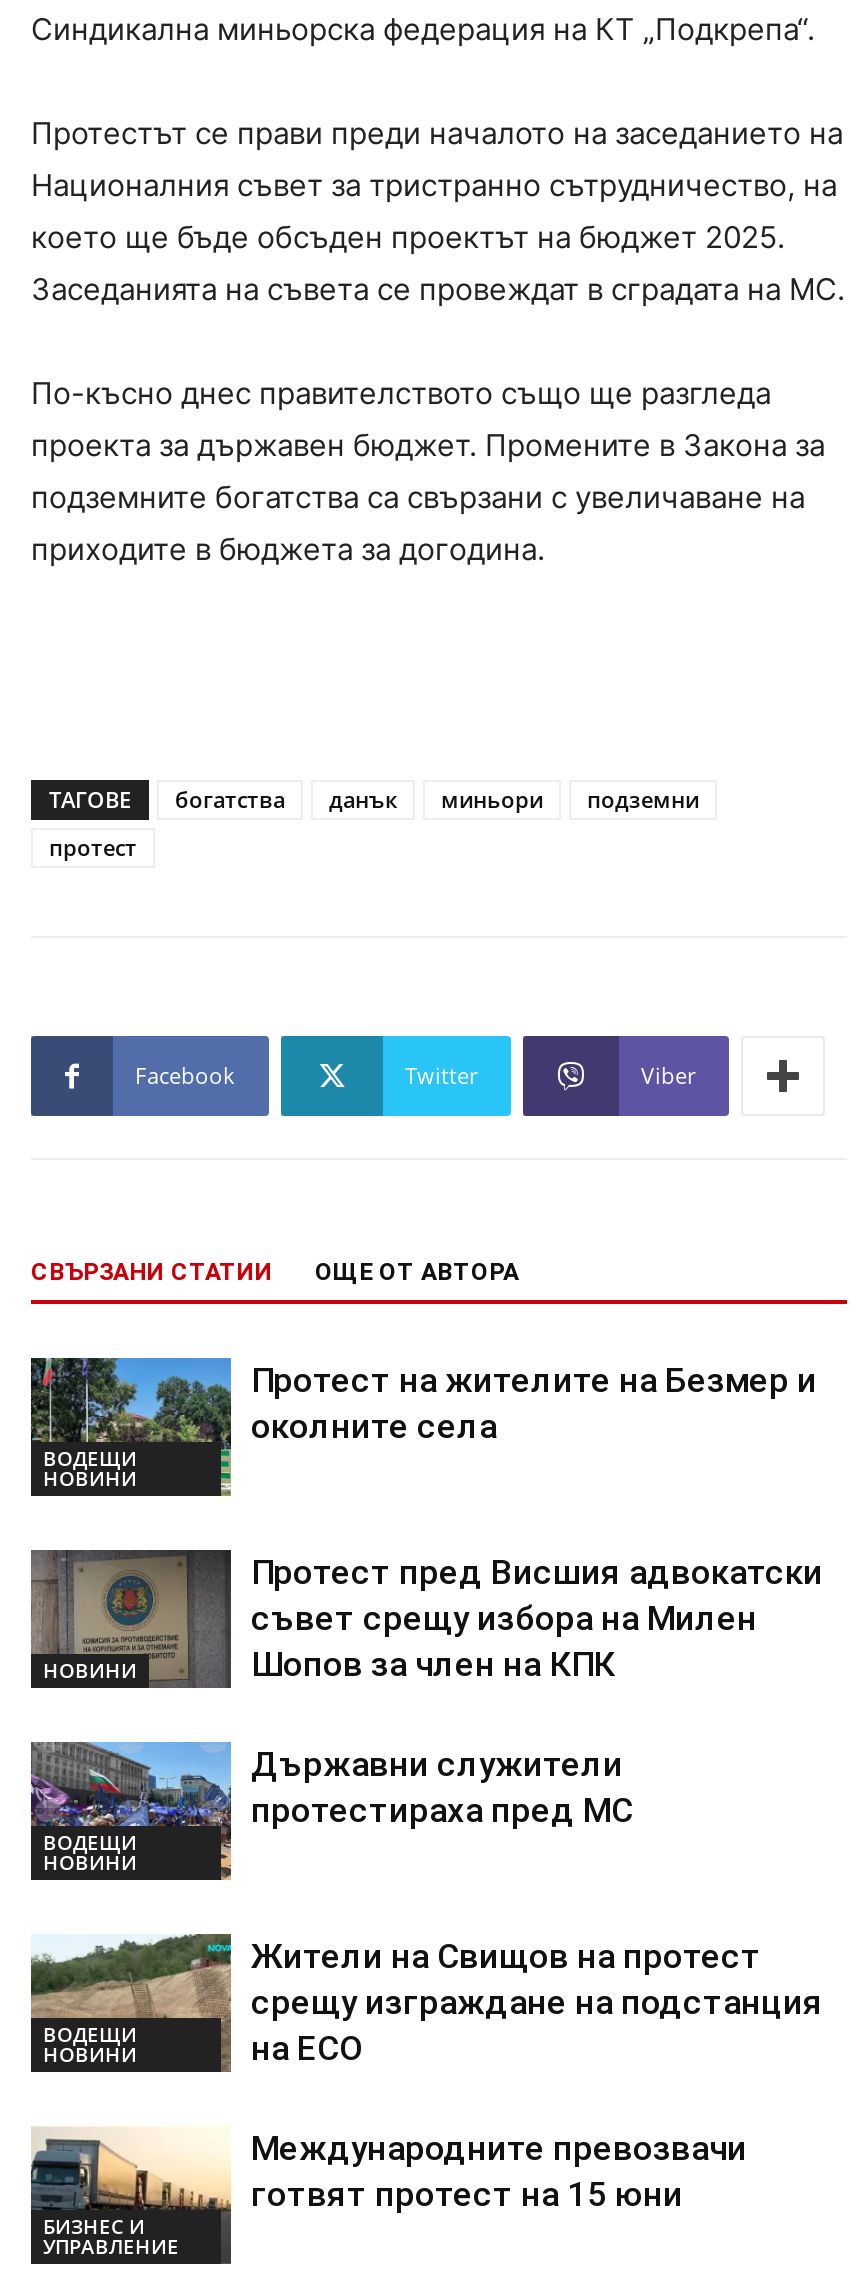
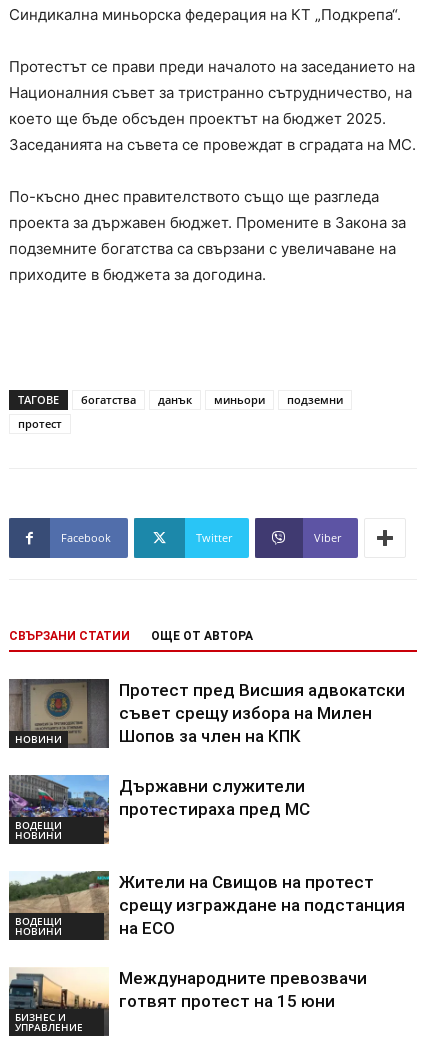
- [image]
- ВОДЕЩИ
- НОВИНИ

- Протест на жителите на Безмер и
- околните села
